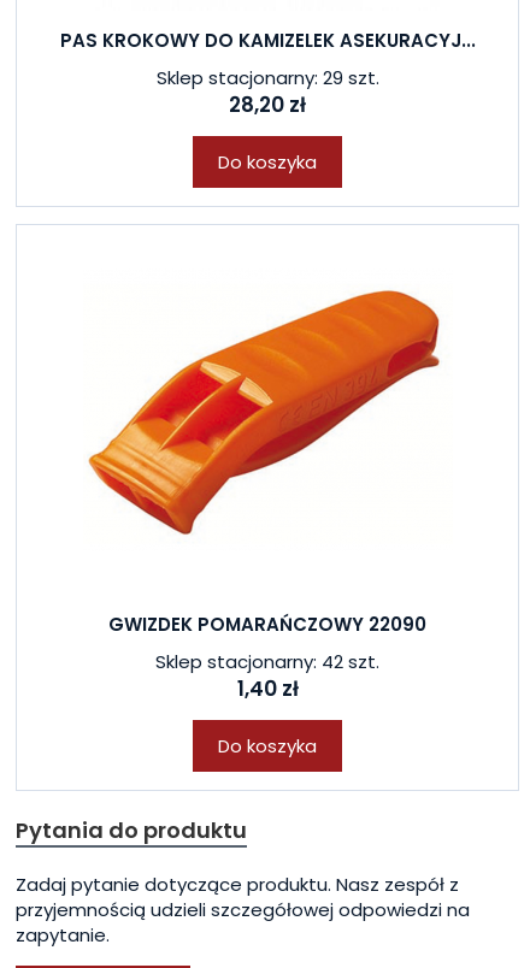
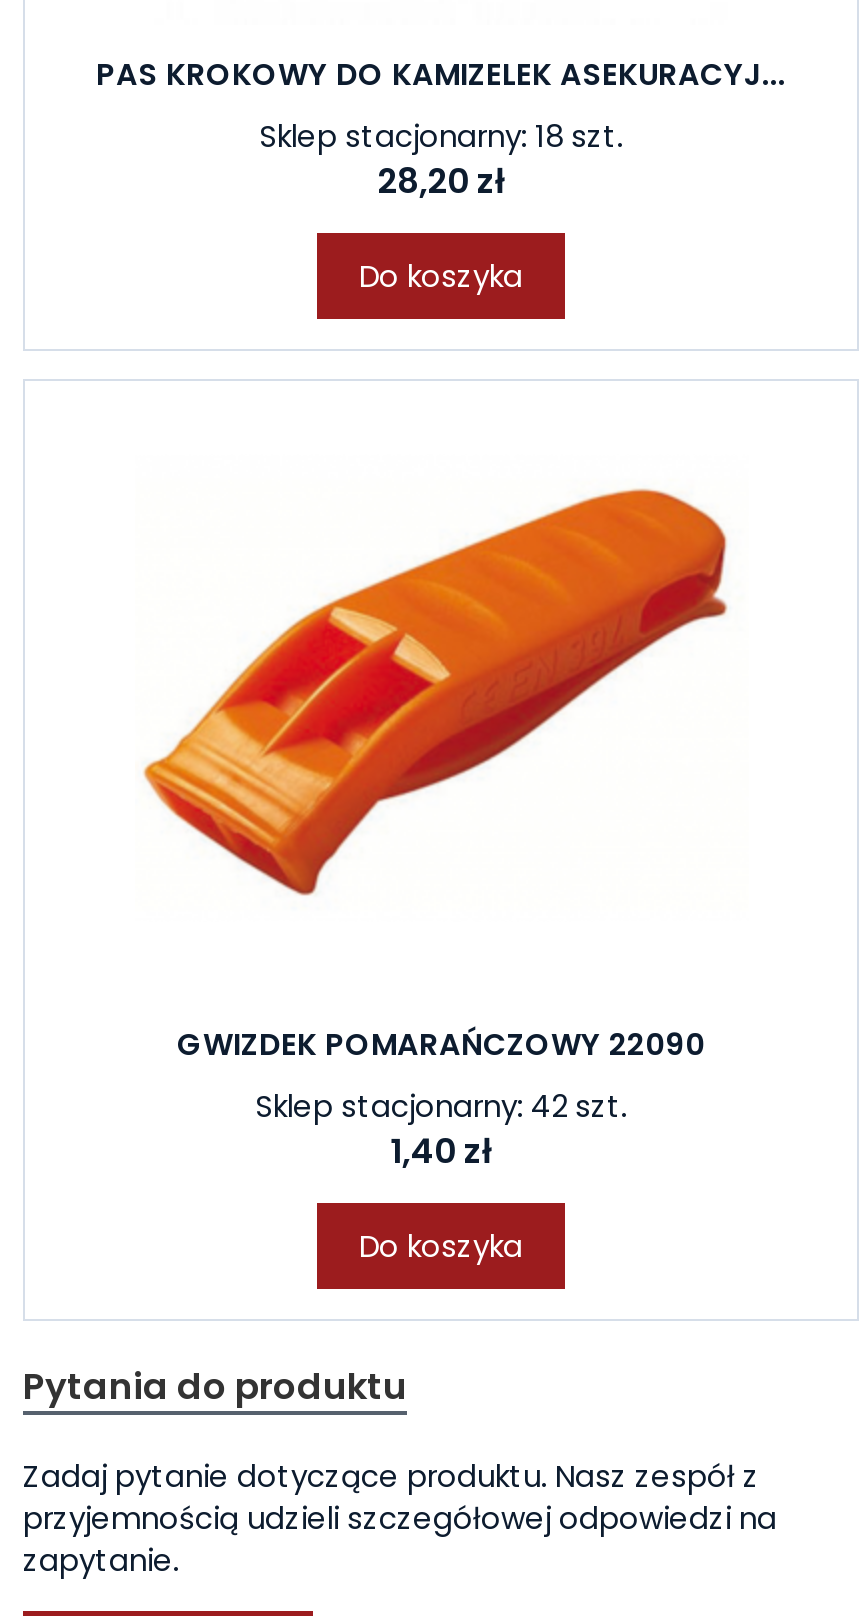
- Sklep stacjonarny: 29 szt.
+ Sklep stacjonarny: 18 szt.
